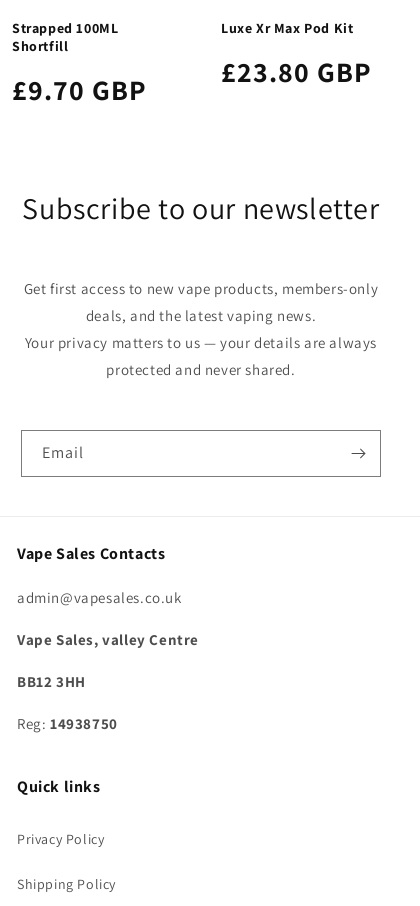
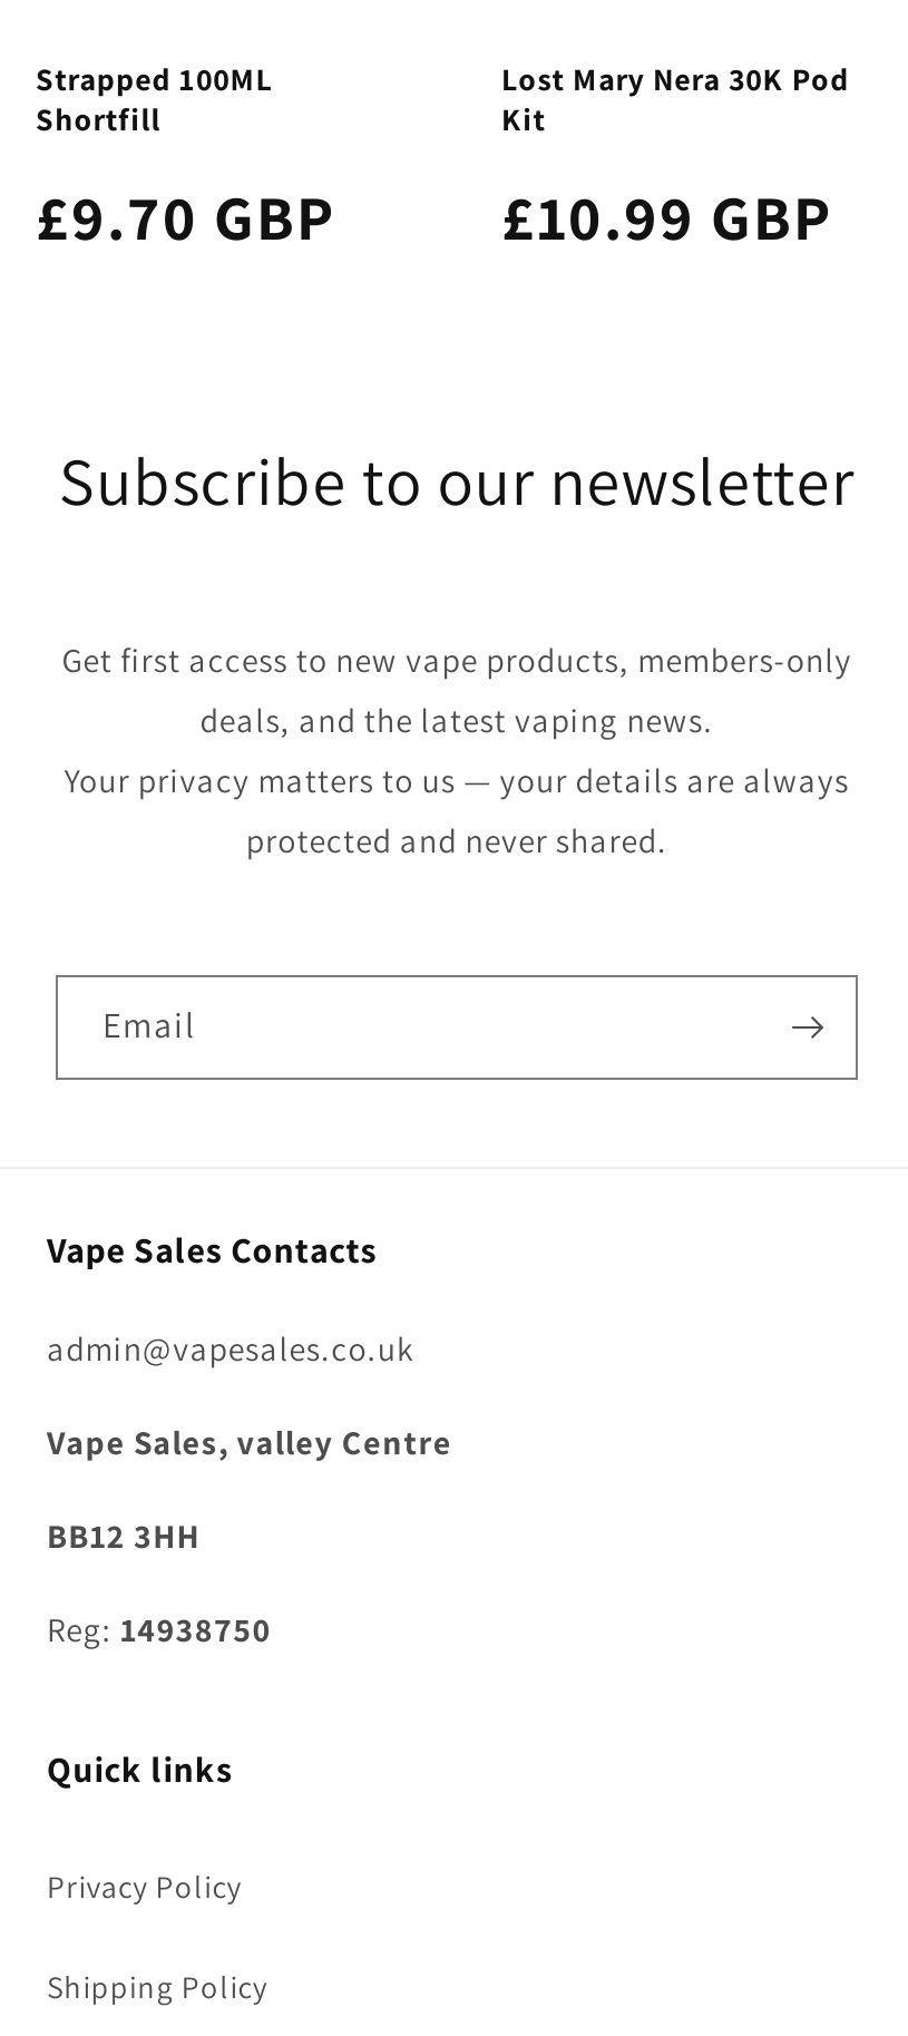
- Luxe Xr Max Pod Kit
- £23.80 GBP
+ Lost Mary Nera 30K Pod
+ Kit
+ £10.99 GBP
